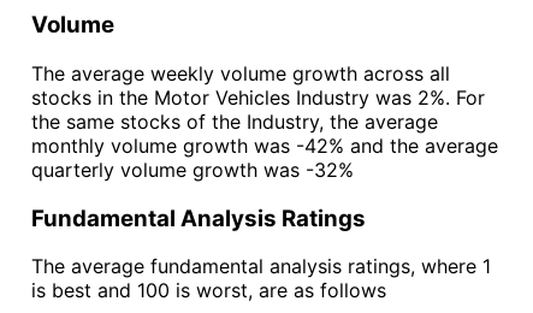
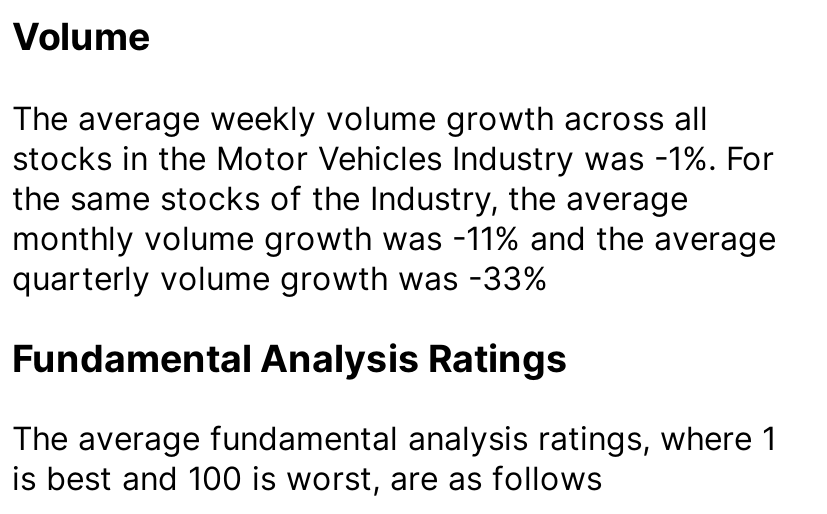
- stocks in the Motor Vehicles Industry was 2%. For
+ stocks in the Motor Vehicles Industry was -1%. For

- monthly volume growth was -42% and the average
+ monthly volume growth was -11% and the average

- quarterly volume growth was -32%
+ quarterly volume growth was -33%
